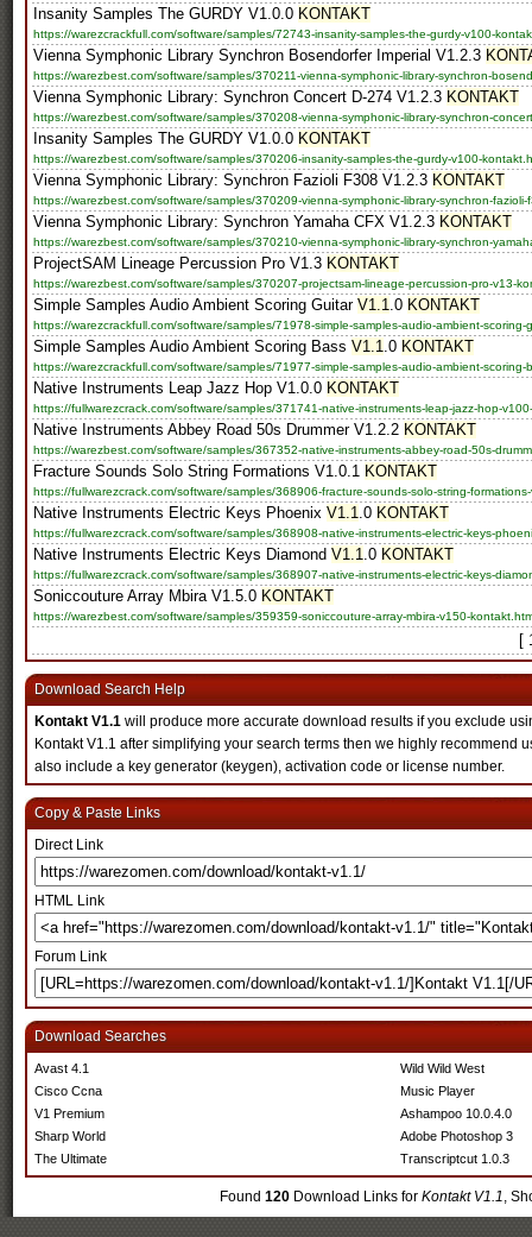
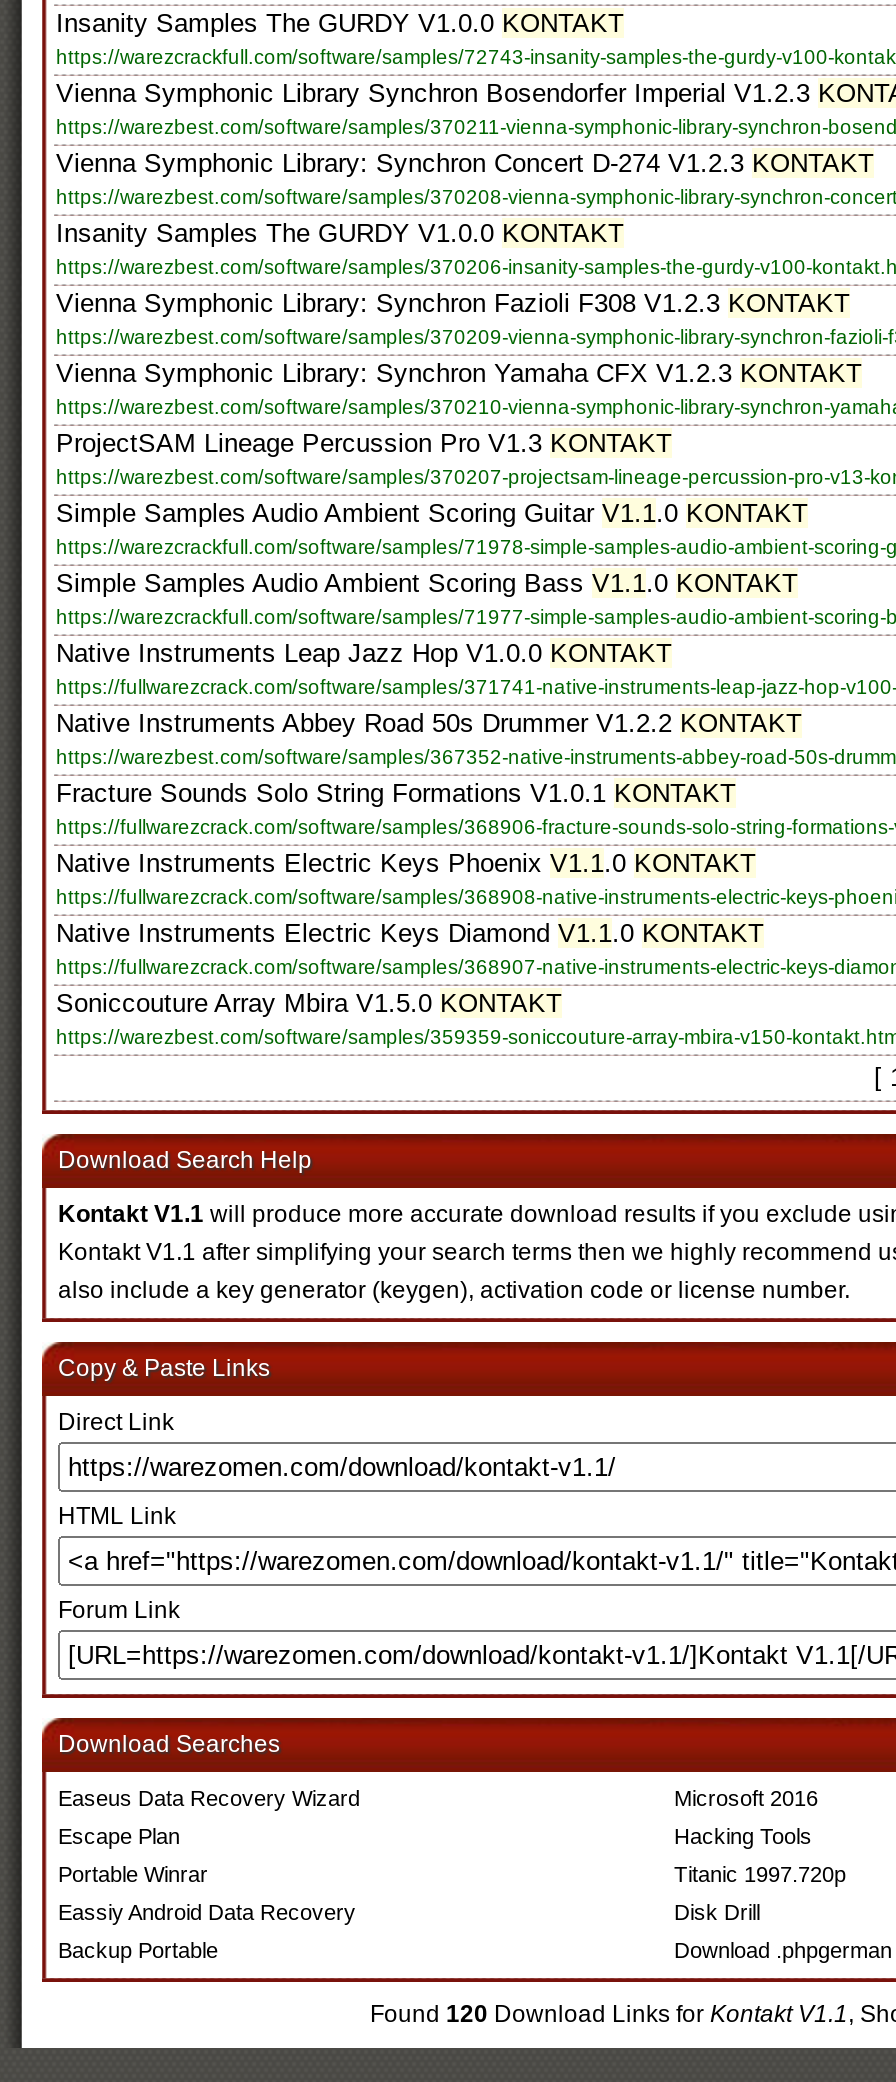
- Avast 4.1
- Wild Wild West
+ Easeus Data Recovery Wizard
+ Microsoft 2016

- Cisco Ccna
- Music Player
+ Escape Plan
+ Hacking Tools

- V1 Premium
- Ashampoo 10.0.4.0
+ Portable Winrar
+ Titanic 1997.720p

- Sharp World
- Adobe Photoshop 3
+ Eassiy Android Data Recovery
+ Disk Drill

- The Ultimate
- Transcriptcut 1.0.3
+ Backup Portable
+ Download .phpgerman
